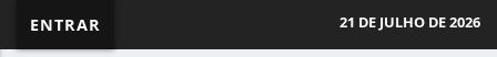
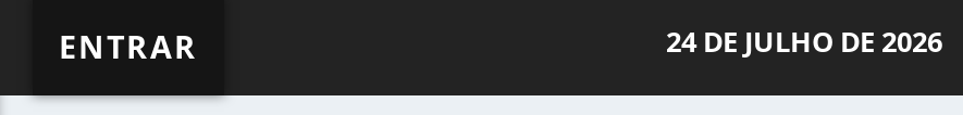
- 21 DE JULHO DE 2026
+ 24 DE JULHO DE 2026
